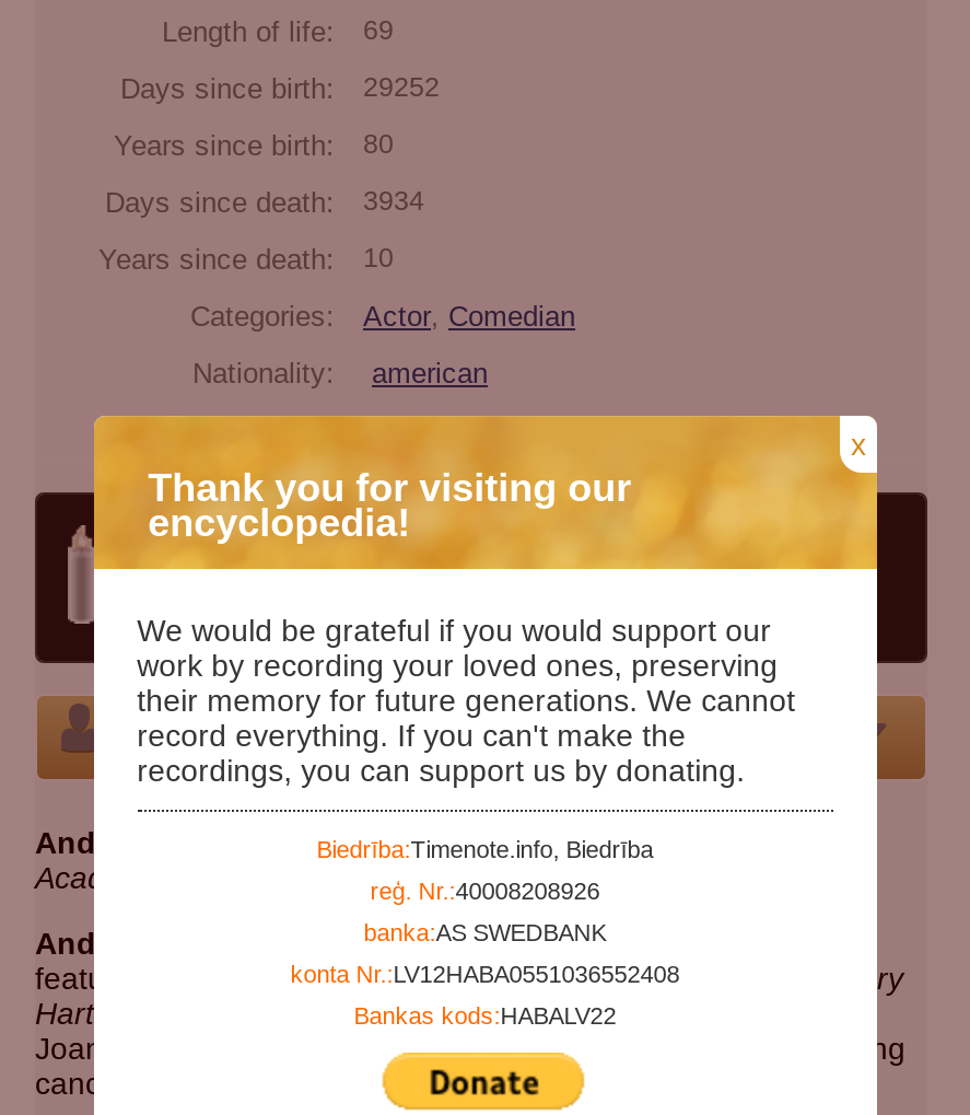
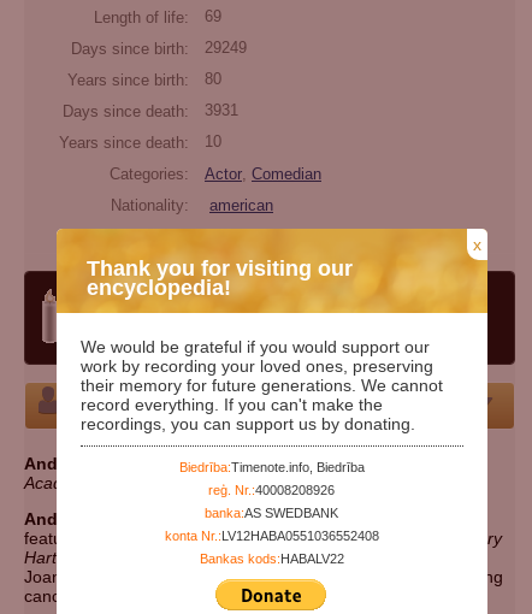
- Days since birth: 29252
+ Days since birth: 29249

- Days since death: 3934
+ Days since death: 3931
